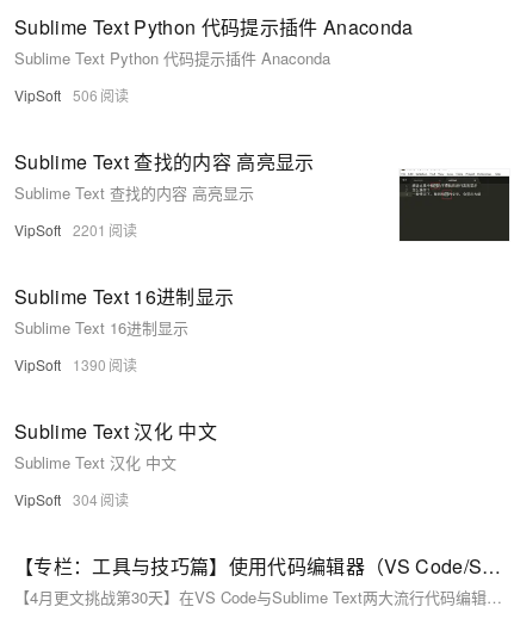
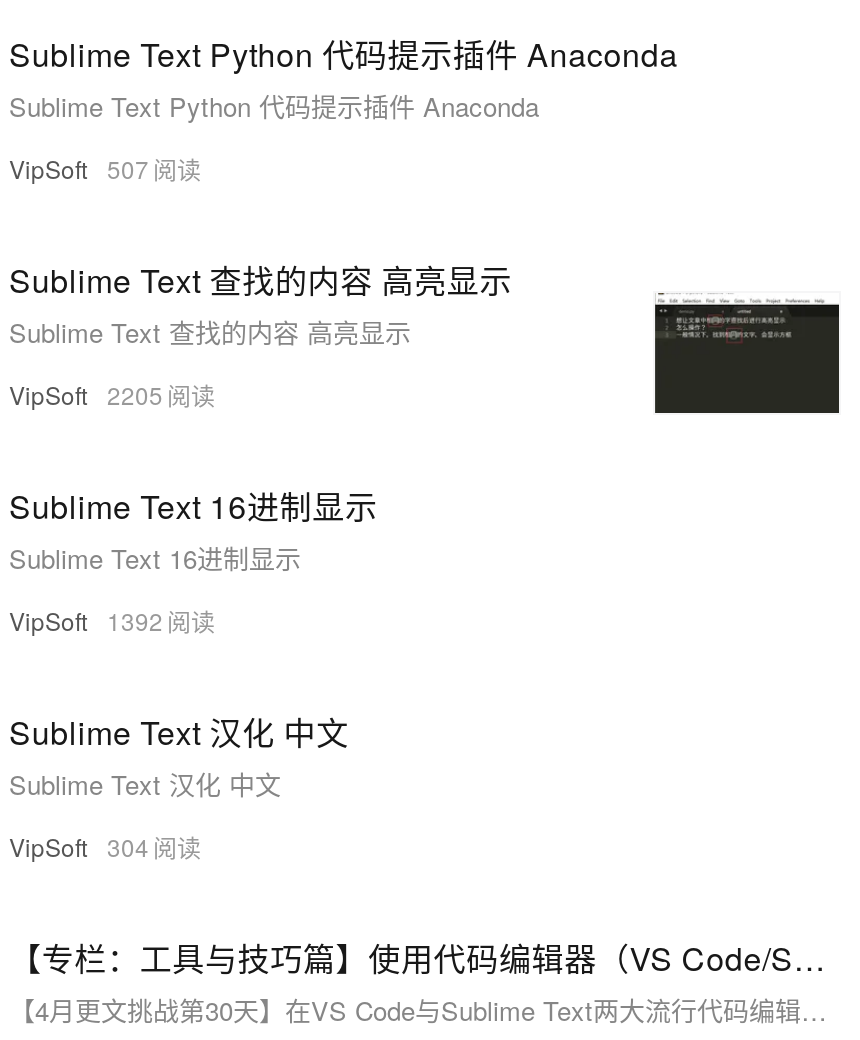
- VipSoft 506
+ VipSoft 507

- VipSoft 2201
+ VipSoft 2205

- VipSoft 1390
+ VipSoft 1392
